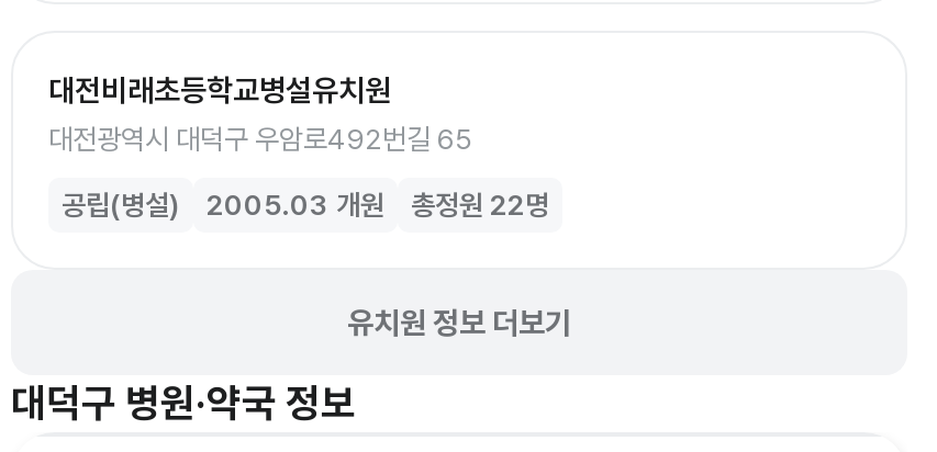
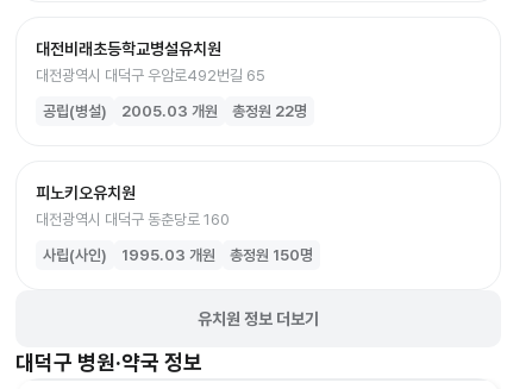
+ 피노키오유치원
+ 대전광역시 대덕구 동춘당로 160
+ 사립(사인)
+ 1995.03 개원
+ 총정원 150명
